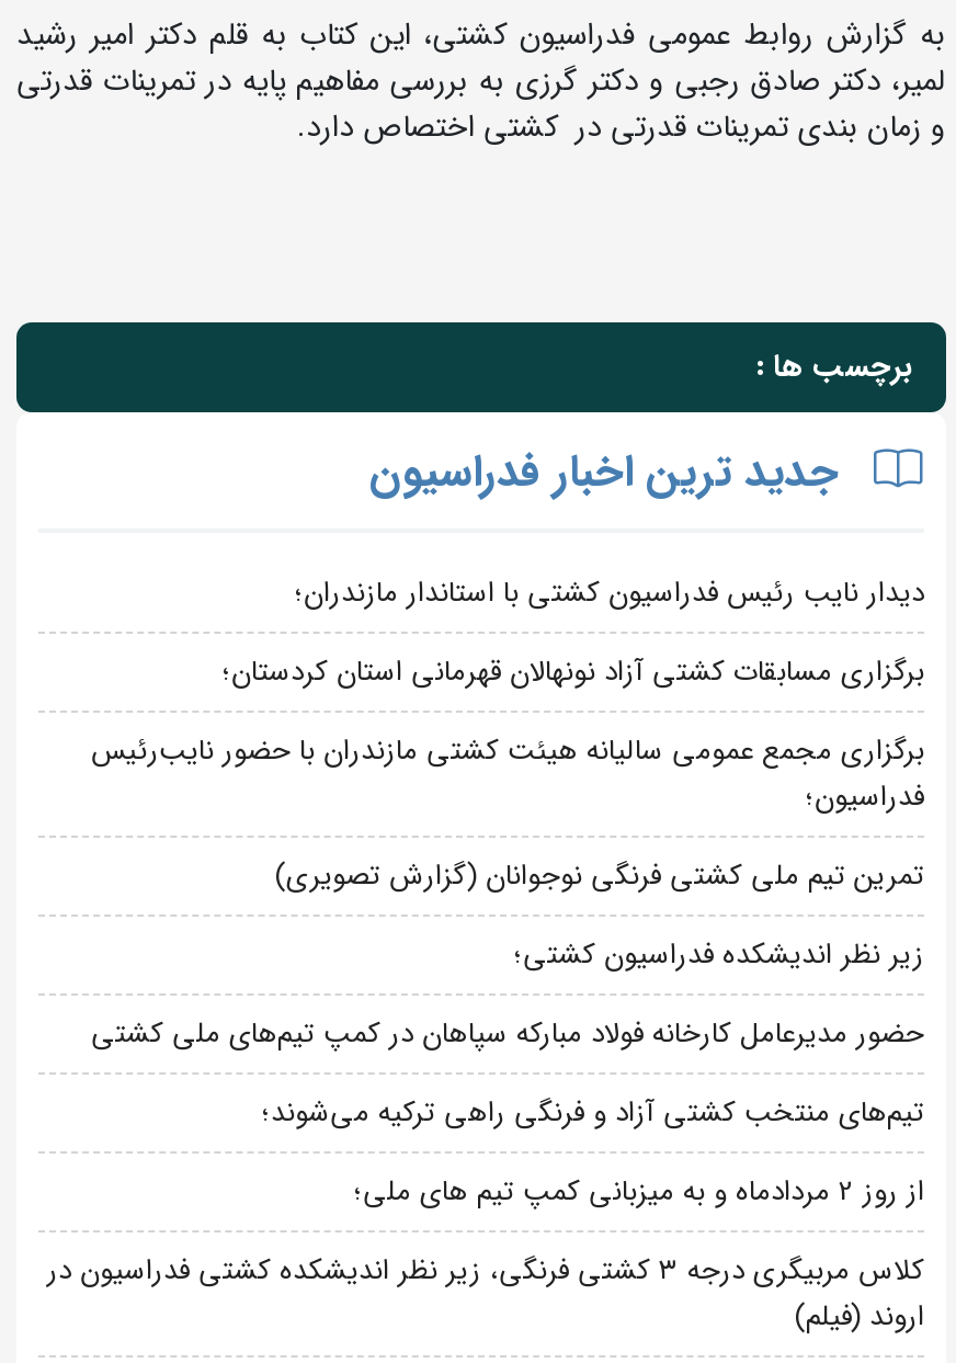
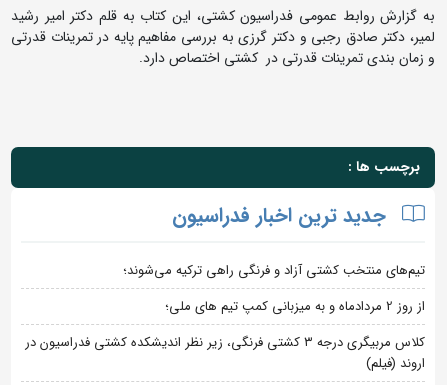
- دیدار نایب رئیس فدراسیون کشتی با استاندار مازندران؛
- برگزاری مسابقات کشتی آزاد نونهالان قهرمانی استان کردستان؛
- برگزاری مجمع عمومی سالیانه هیئت کشتی مازندران با حضور نایب‌رئیس
- فدراسیون؛
- تمرین تیم ملی کشتی فرنگی نوجوانان (گزارش تصویری)
- زیر نظر اندیشکده فدراسیون کشتی؛
- حضور مدیرعامل کارخانه فولاد مبارکه سپاهان در کمپ تیم‌های ملی کشتی
